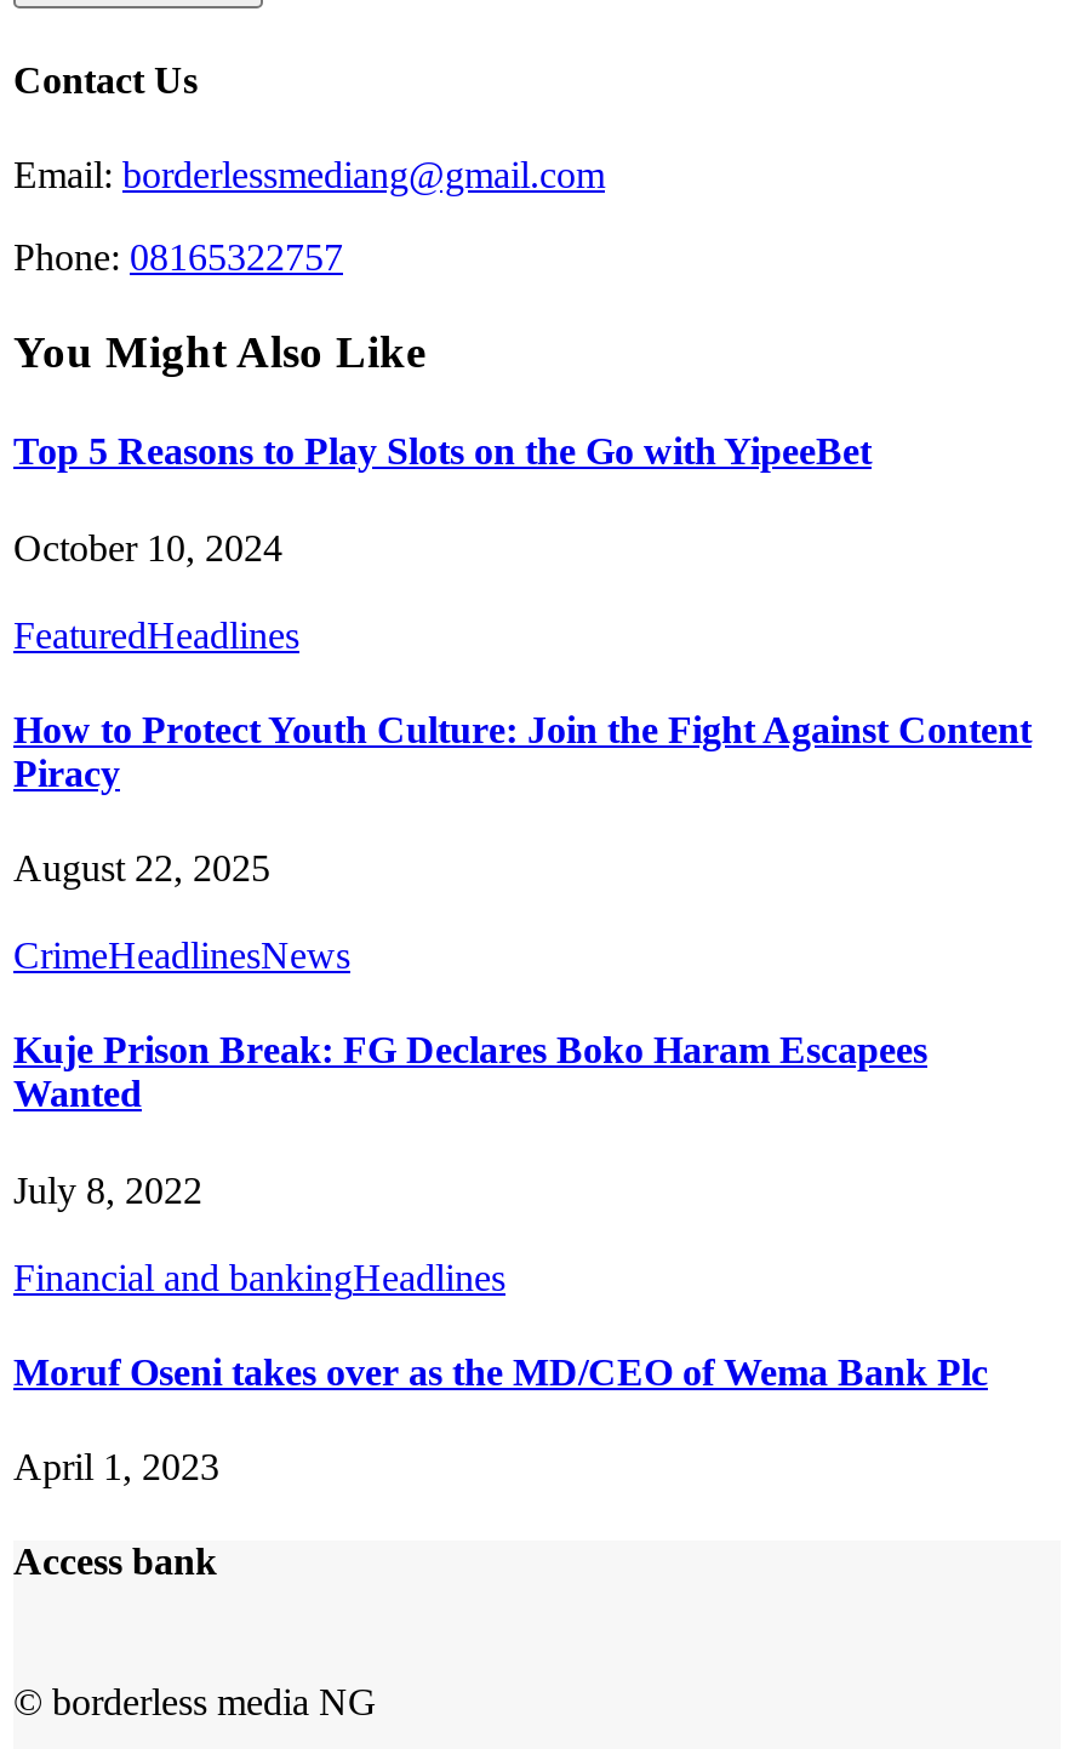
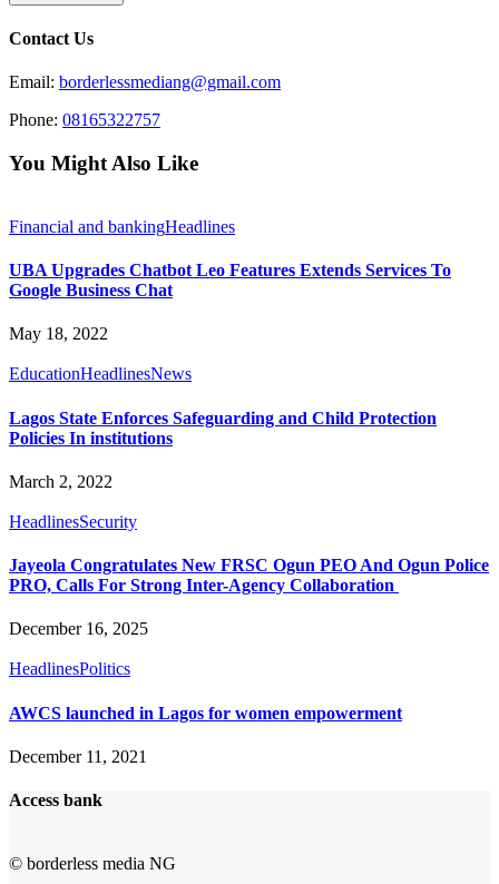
- Top 5 Reasons to Play Slots on the Go with YipeeBet
- October 10, 2024
- FeaturedHeadlines
- How to Protect Youth Culture: Join the Fight Against Content
- Piracy
- August 22, 2025
- CrimeHeadlinesNews
- Kuje Prison Break: FG Declares Boko Haram Escapees
- Wanted
- July 8, 2022

moved up: Financial and bankingHeadlines

- Moruf Oseni takes over as the MD/CEO of Wema Bank Plc
- April 1, 2023
+ UBA Upgrades Chatbot Leo Features Extends Services To
+ Google Business Chat
+ May 18, 2022
+ EducationHeadlinesNews
+ Lagos State Enforces Safeguarding and Child Protection
+ Policies In institutions
+ March 2, 2022
+ HeadlinesSecurity
+ Jayeola Congratulates New FRSC Ogun PEO And Ogun Police
+ PRO, Calls For Strong Inter-Agency Collaboration
+ December 16, 2025
+ HeadlinesPolitics
+ AWCS launched in Lagos for women empowerment
+ December 11, 2021
